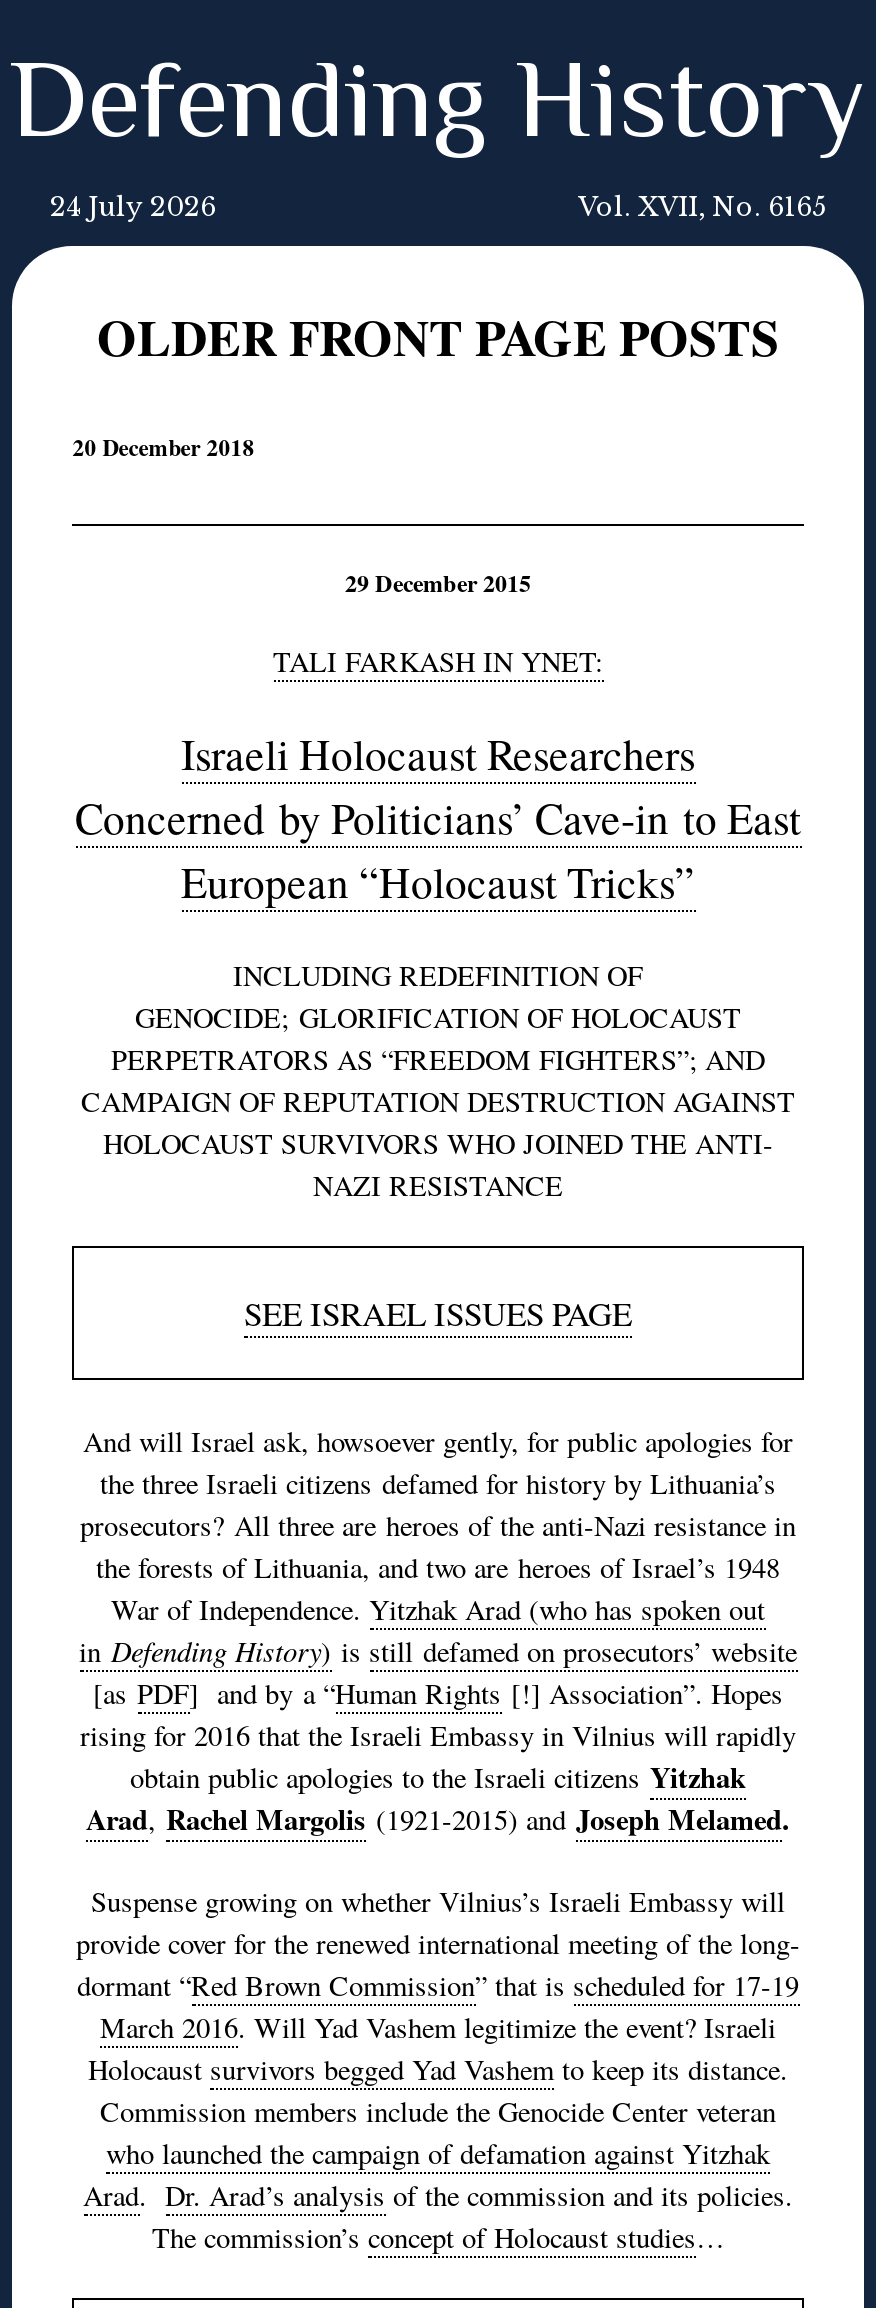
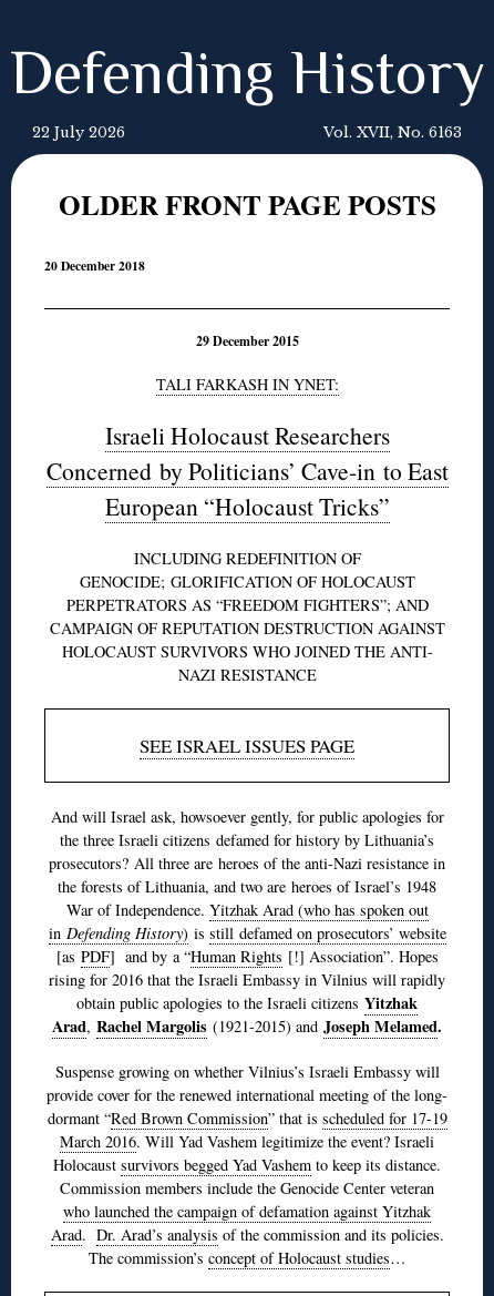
- 24 July 2026
+ 22 July 2026

- Vol. XVII, No. 6165
+ Vol. XVII, No. 6163
